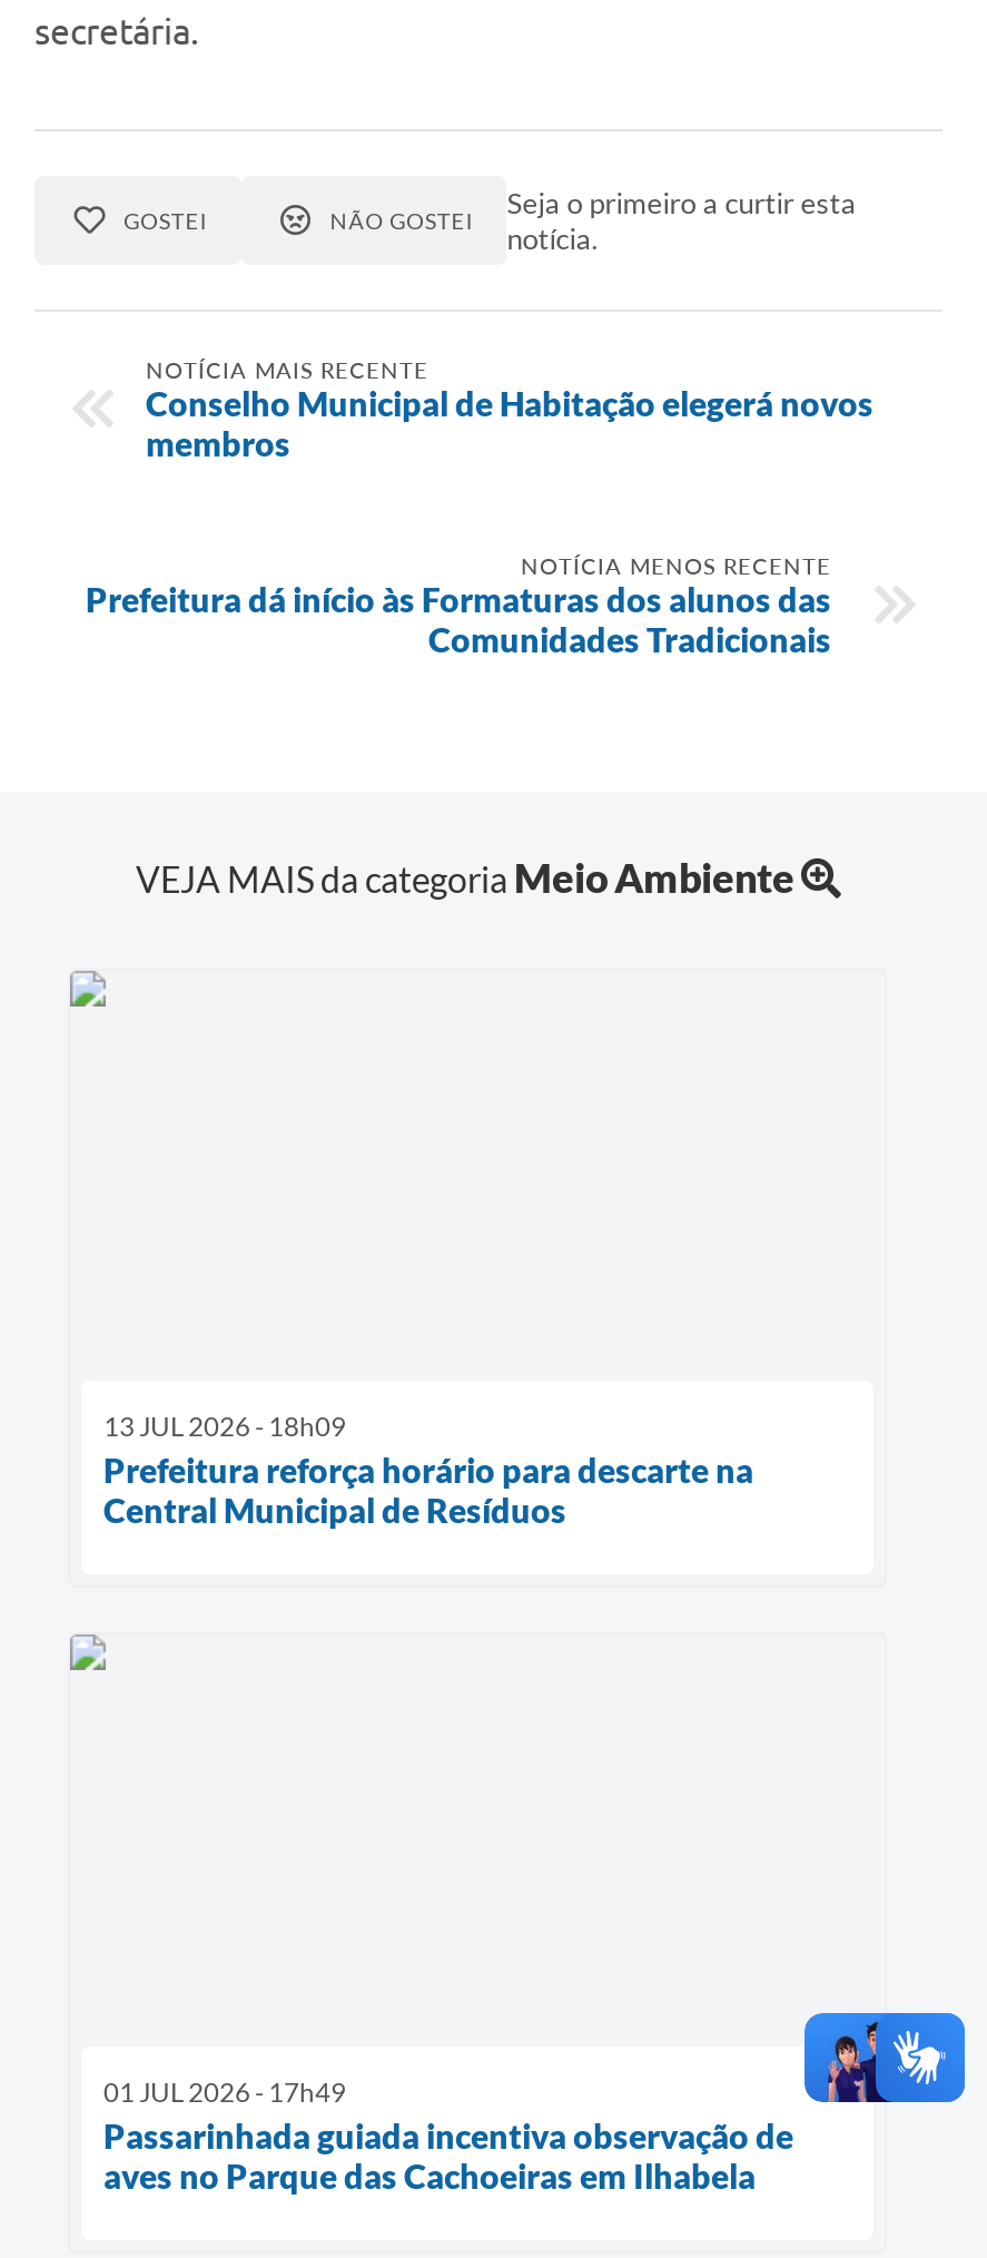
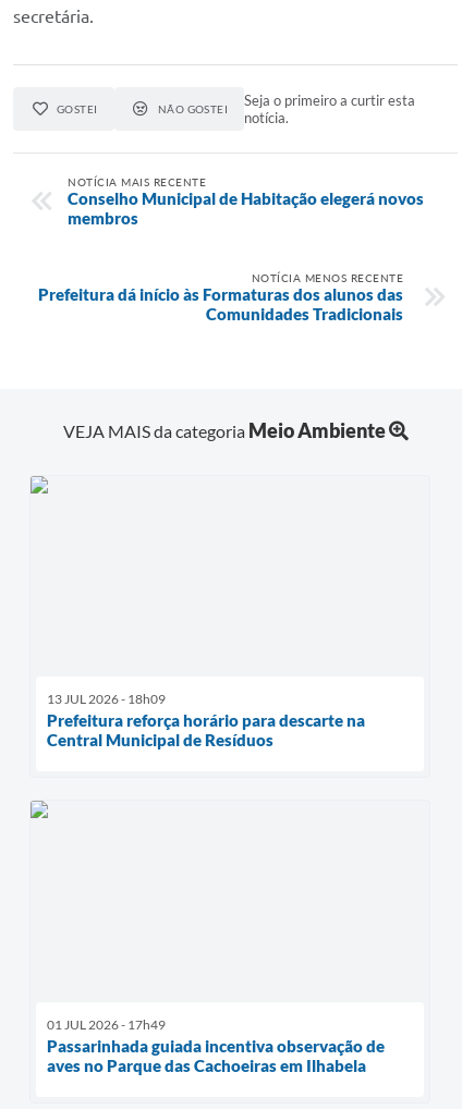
- [image]
